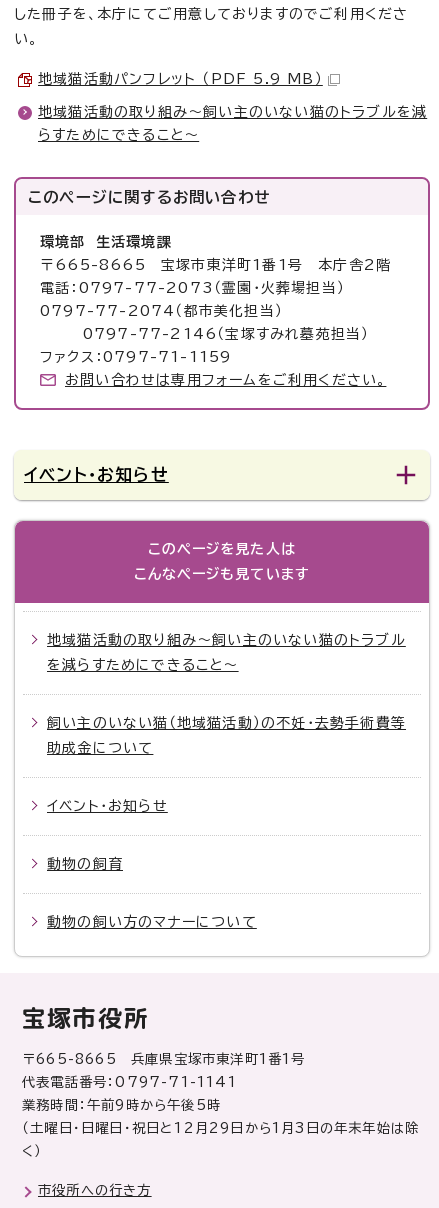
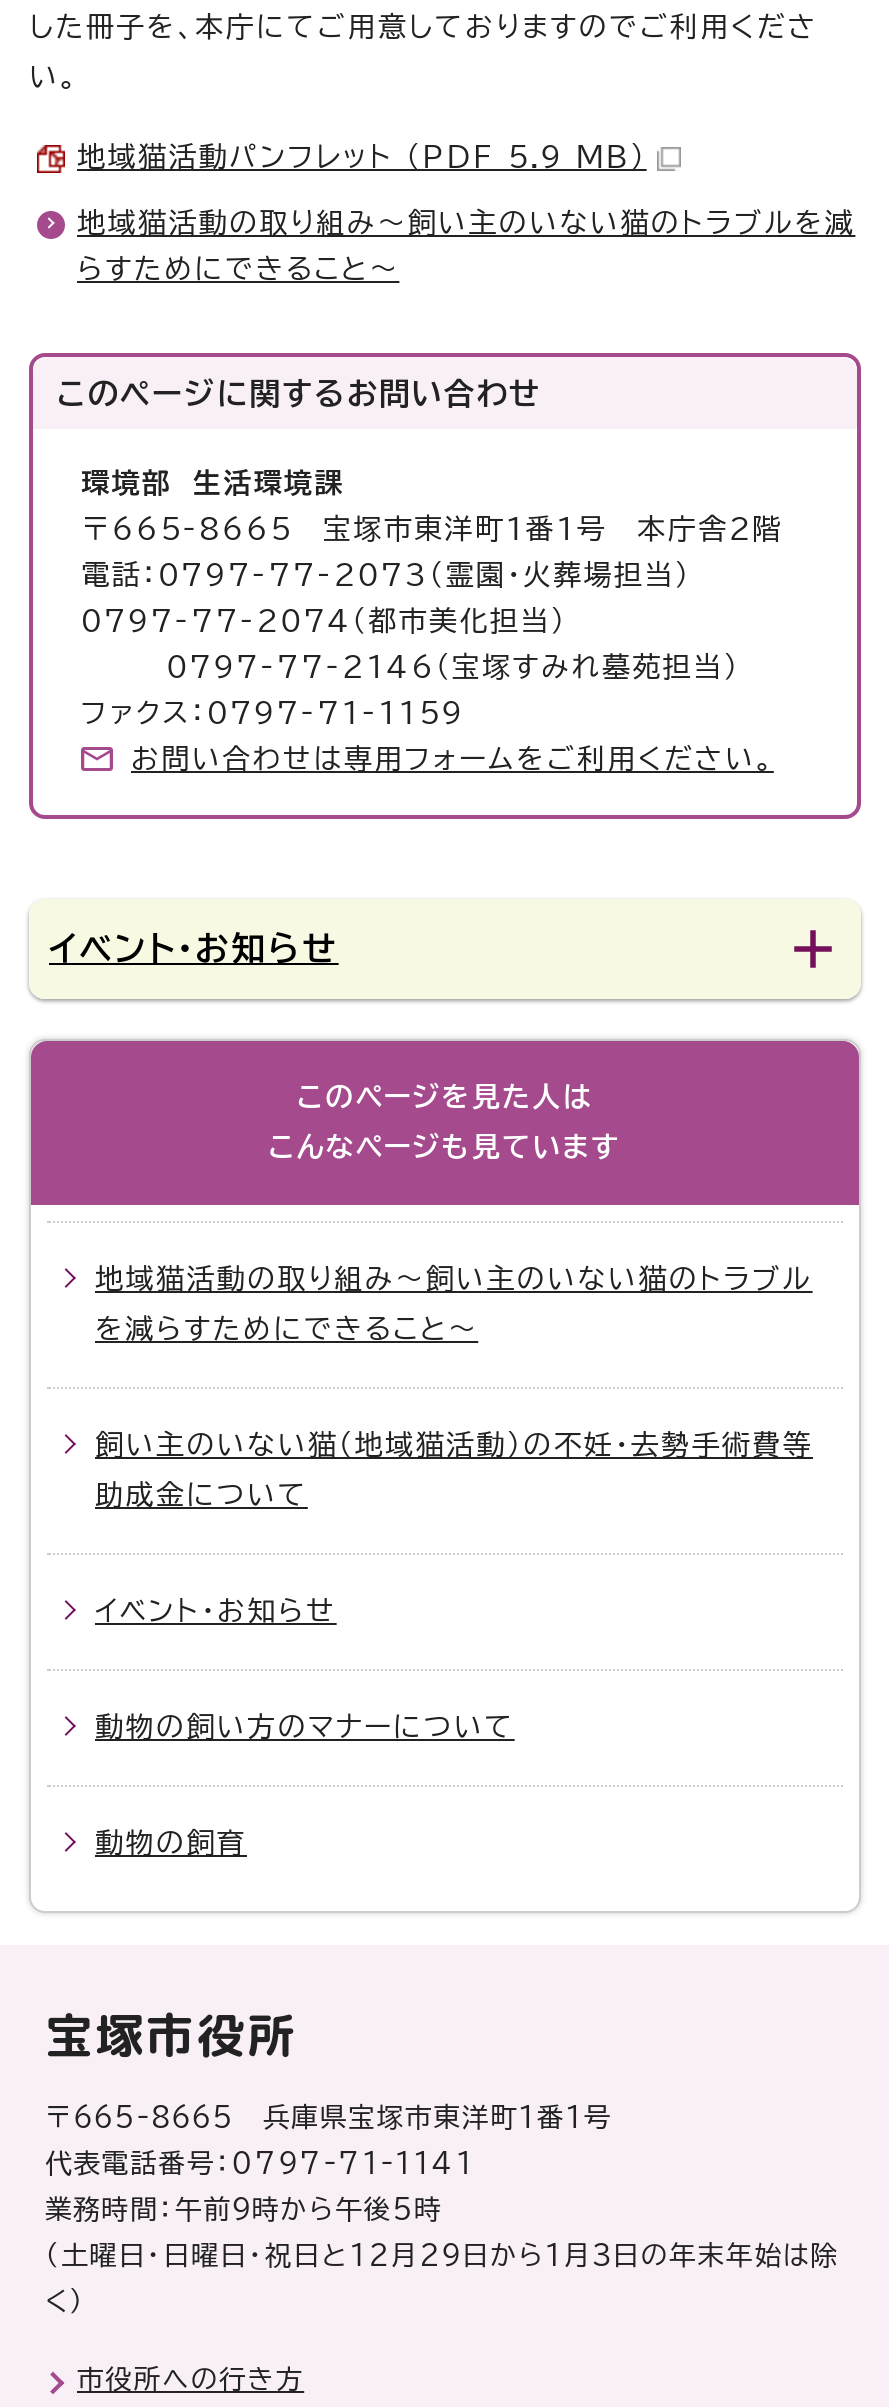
moved down: 動物の飼育

moved up: 動物の飼い方のマナーについて
